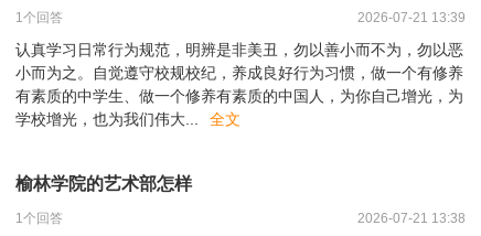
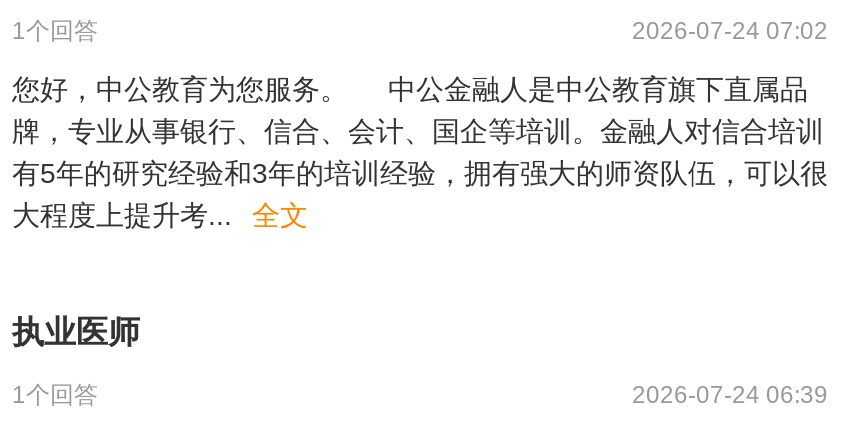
- 2026-07-21 13:39
+ 2026-07-24 07:02

- 认真学习日常行为规范，明辨是非美丑，勿以善小而不为，勿以恶
- 小而为之。自觉遵守校规校纪，养成良好行为习惯，做一个有修养
- 有素质的中学生、做一个修养有素质的中国人，为你自己增光，为
- 学校增光，也为我们伟大...
+ 您好，中公教育为您服务。 中公金融人是中公教育旗下直属品
+ 牌，专业从事银行、信合、会计、国企等培训。金融人对信合培训
+ 有5年的研究经验和3年的培训经验，拥有强大的师资队伍，可以很
+ 大程度上提升考...

- 榆林学院的艺术部怎样
+ 执业医师

- 2026-07-21 13:38
+ 2026-07-24 06:39
